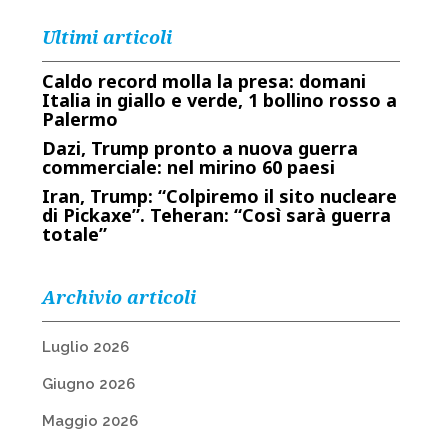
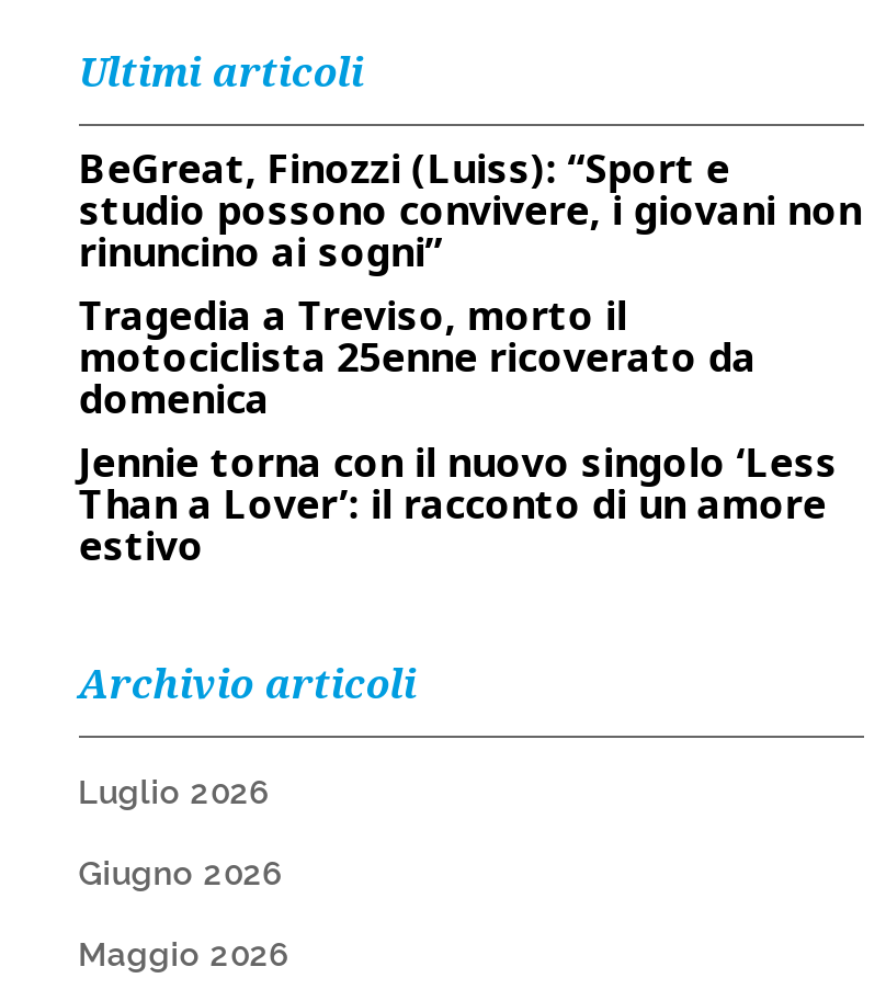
- Caldo record molla la presa: domani
- Italia in giallo e verde, 1 bollino rosso a
- Palermo
- Dazi, Trump pronto a nuova guerra
- commerciale: nel mirino 60 paesi
- Iran, Trump: “Colpiremo il sito nucleare
- di Pickaxe”. Teheran: “Così sarà guerra
- totale”
+ BeGreat, Finozzi (Luiss): “Sport e
+ studio possono convivere, i giovani non
+ rinuncino ai sogni”
+ Tragedia a Treviso, morto il
+ motociclista 25enne ricoverato da
+ domenica
+ Jennie torna con il nuovo singolo ‘Less
+ Than a Lover’: il racconto di un amore
+ estivo
